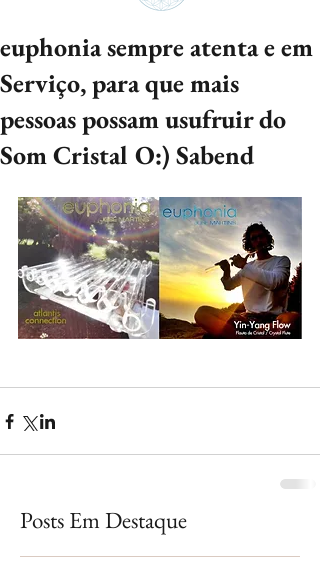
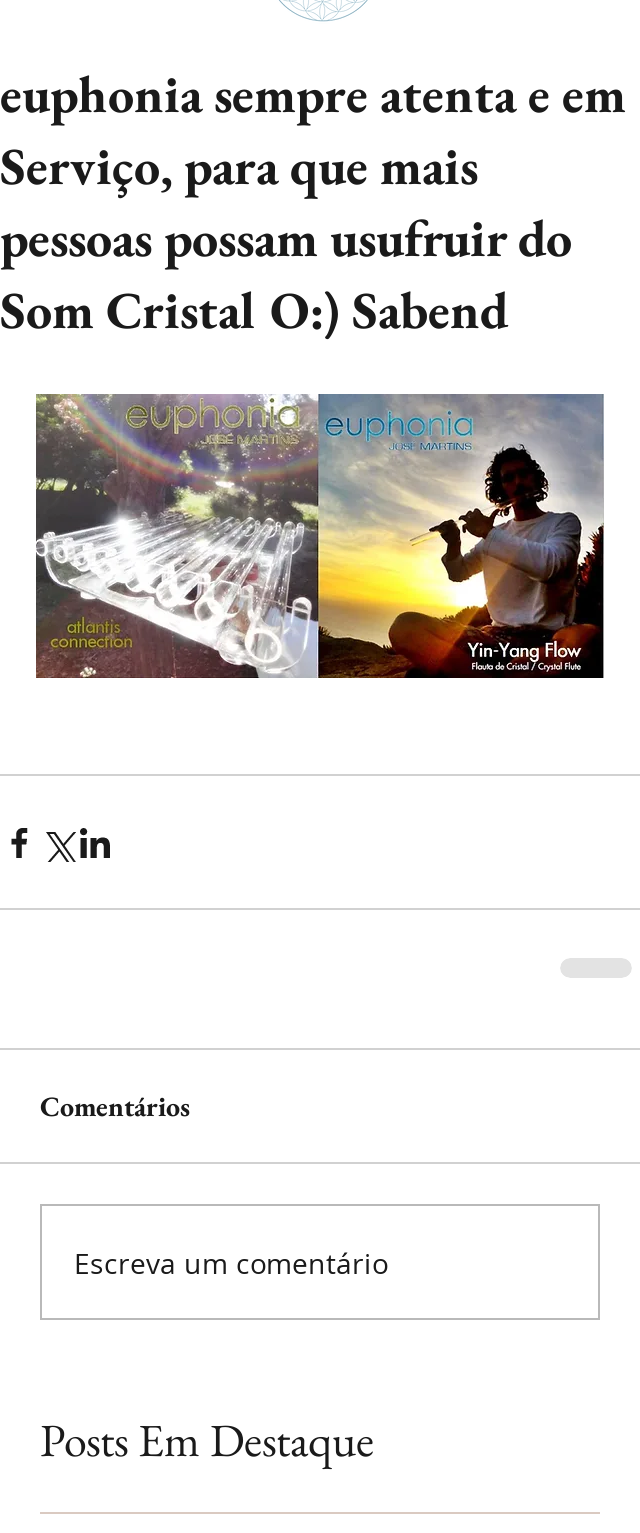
+ Comentários

+ Escreva um comentário
